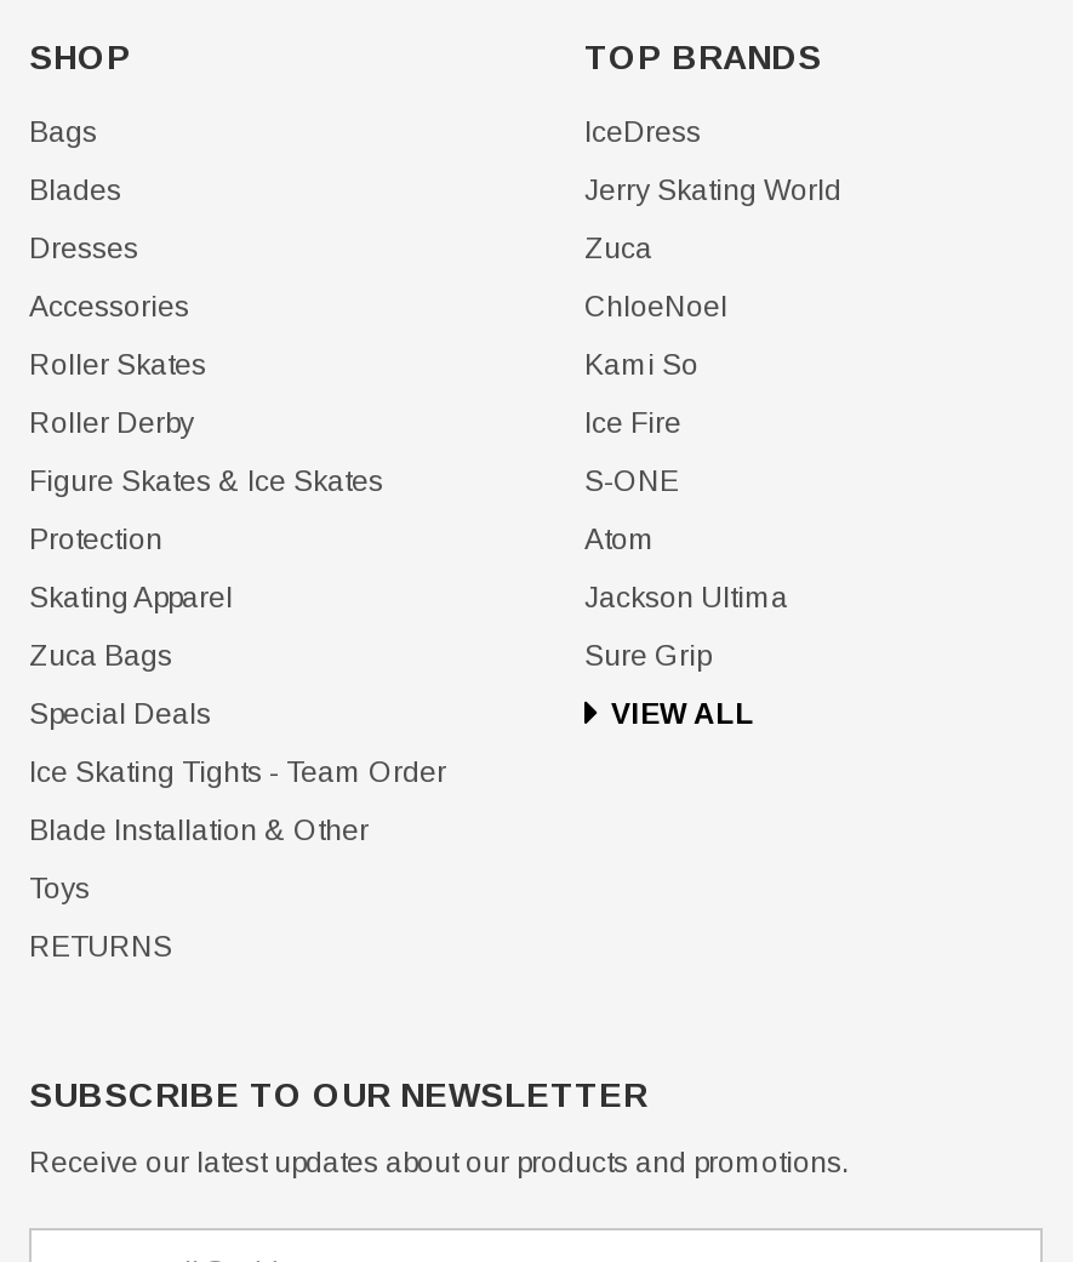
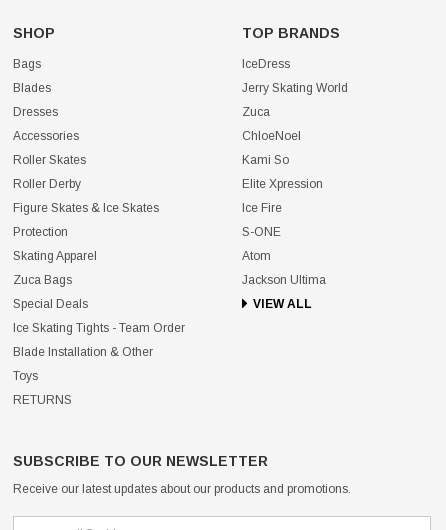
moved down: Ice Fire | S-ONE | Atom | Jackson Ultima

+ Elite Xpression

- Sure Grip
